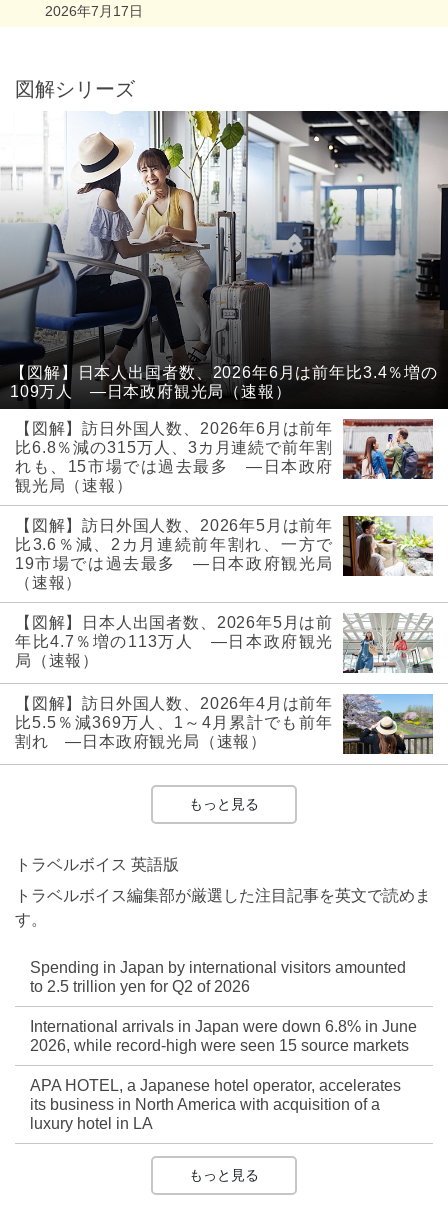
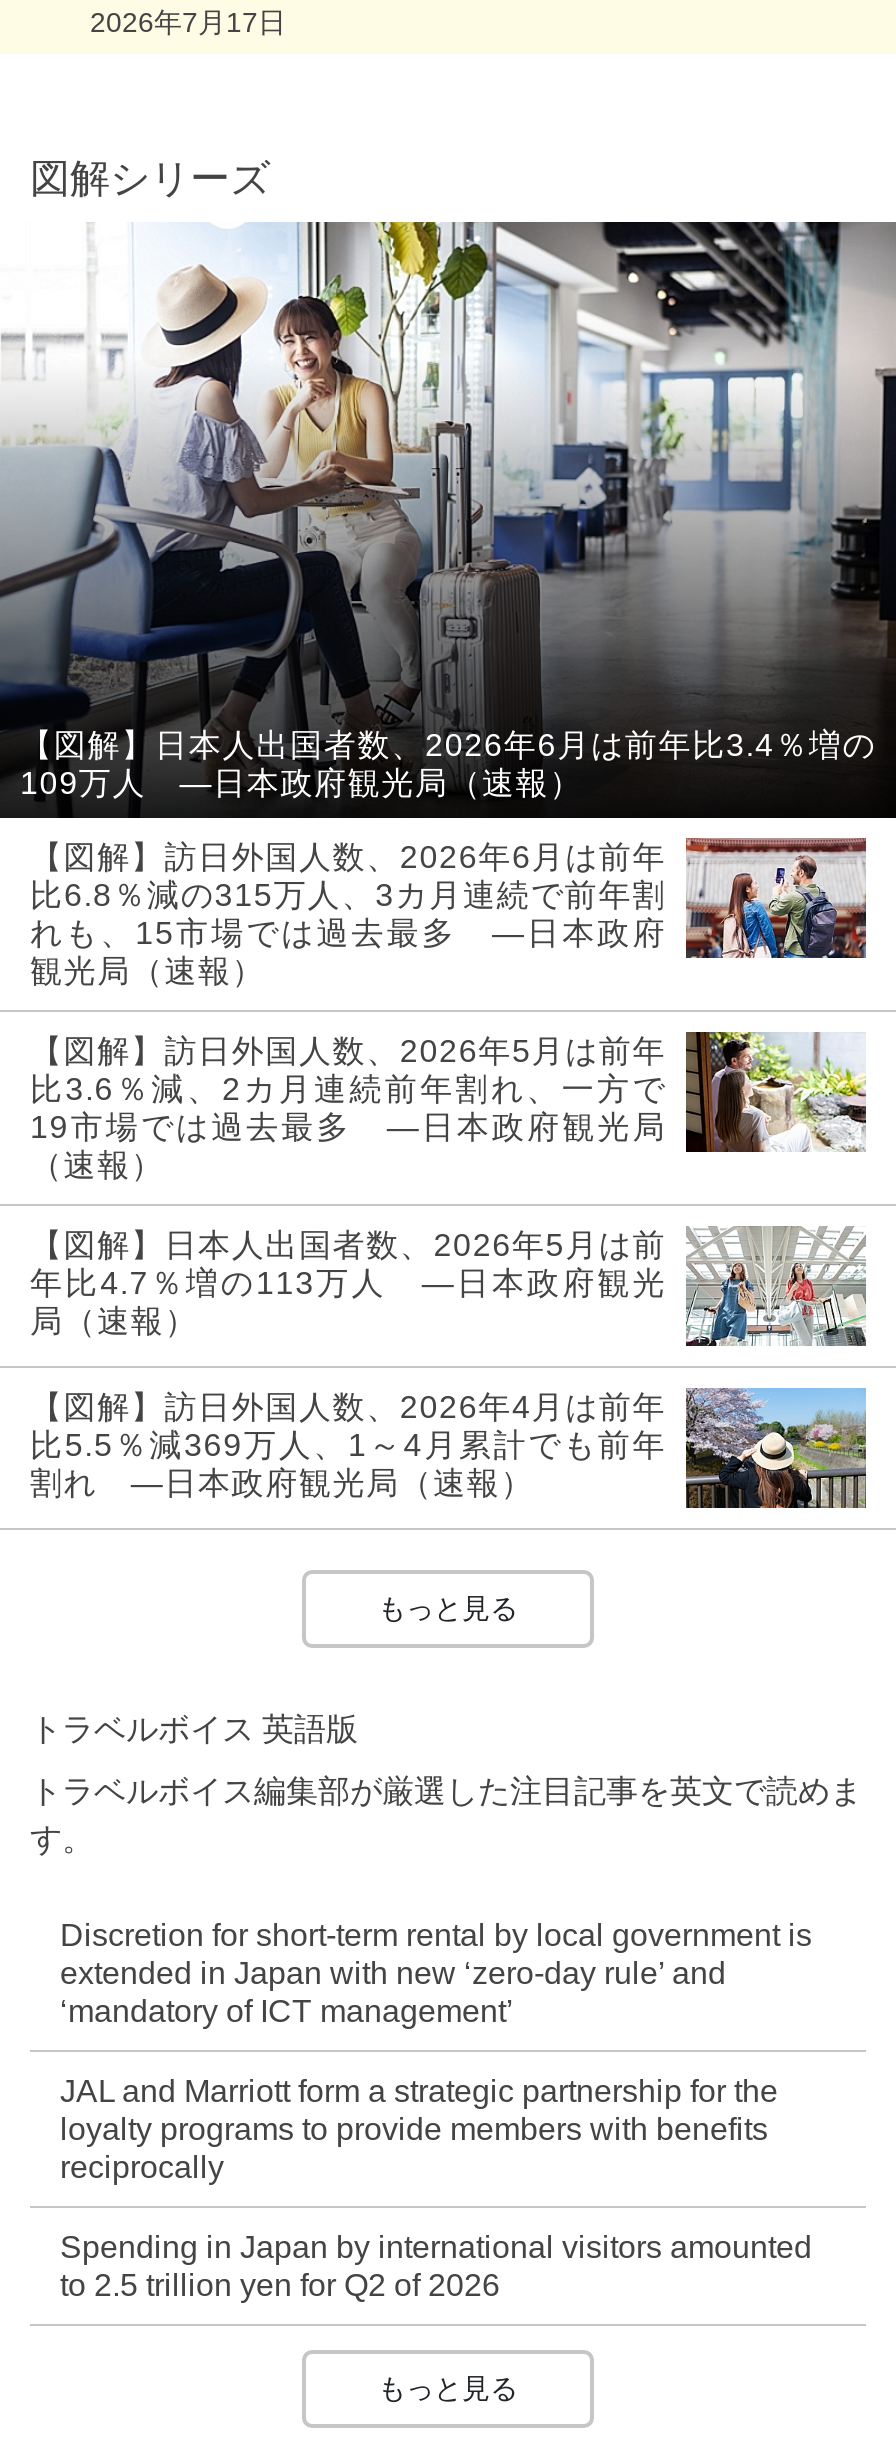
+ Discretion for short-term rental by local government is
+ extended in Japan with new ‘zero-day rule’ and
+ ‘mandatory of ICT management’
+ JAL and Marriott form a strategic partnership for the
+ loyalty programs to provide members with benefits
+ reciprocally

moved down: Spending in Japan by international visitors amounted | to 2.5 trillion yen for Q2 of 2026

- International arrivals in Japan were down 6.8% in June
- 2026, while record-high were seen 15 source markets
- APA HOTEL, a Japanese hotel operator, accelerates
- its business in North America with acquisition of a
- luxury hotel in LA
